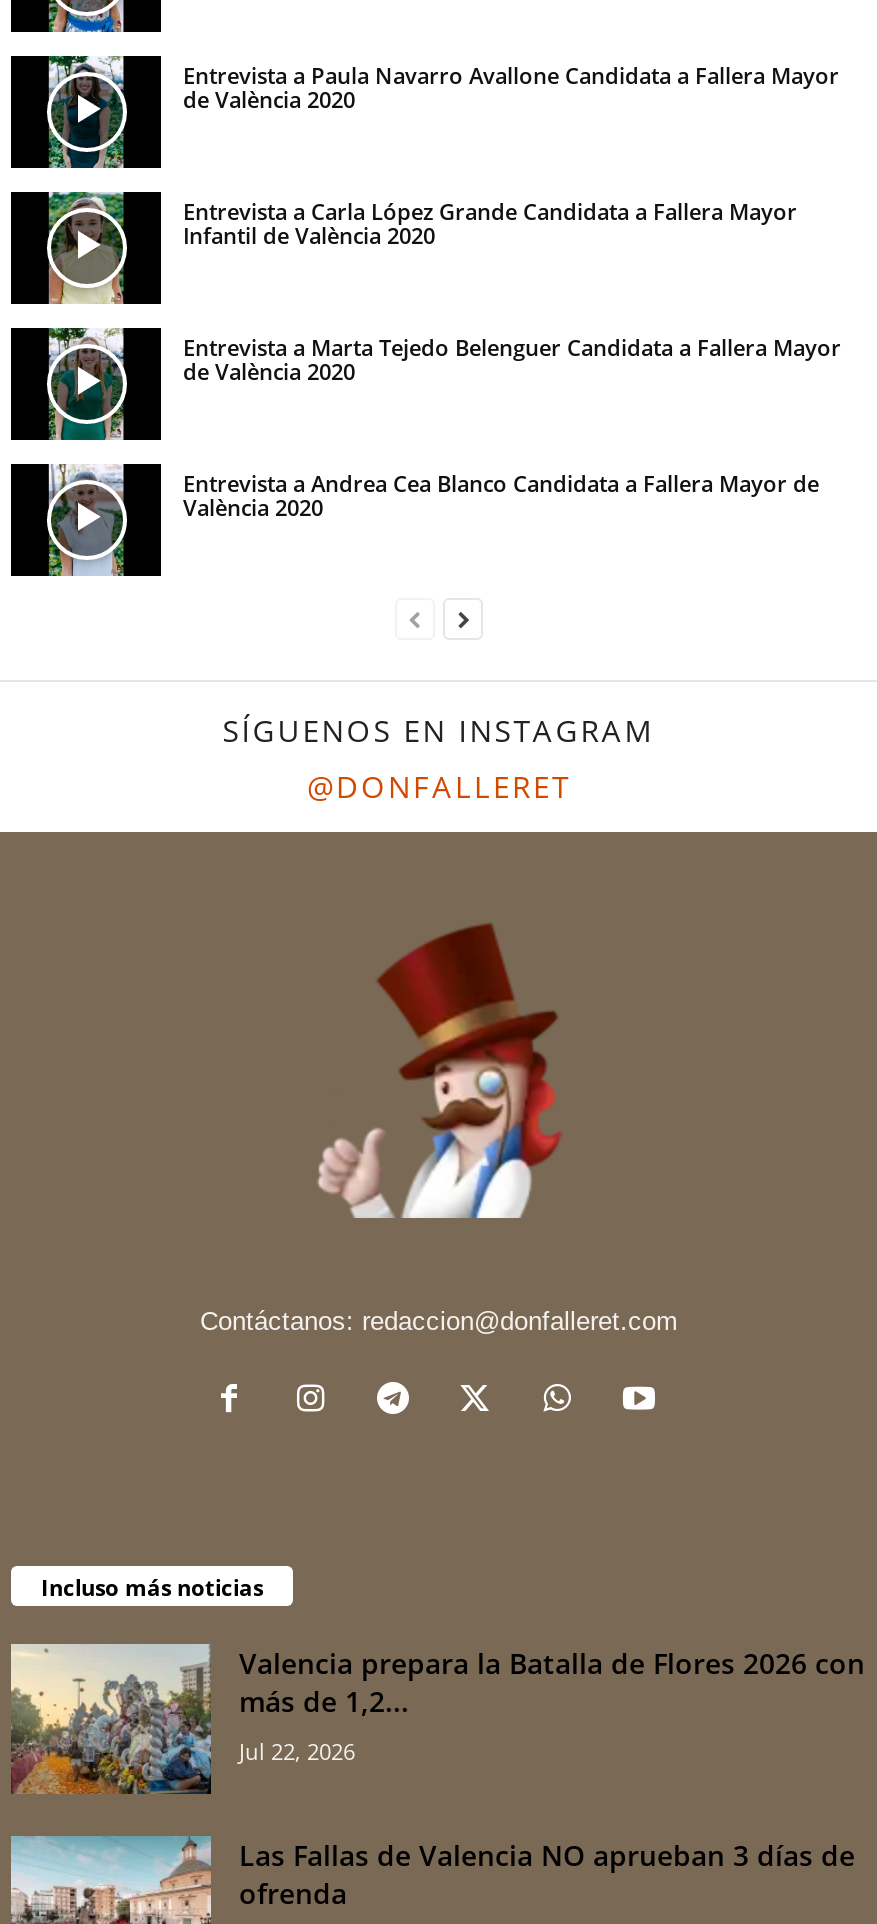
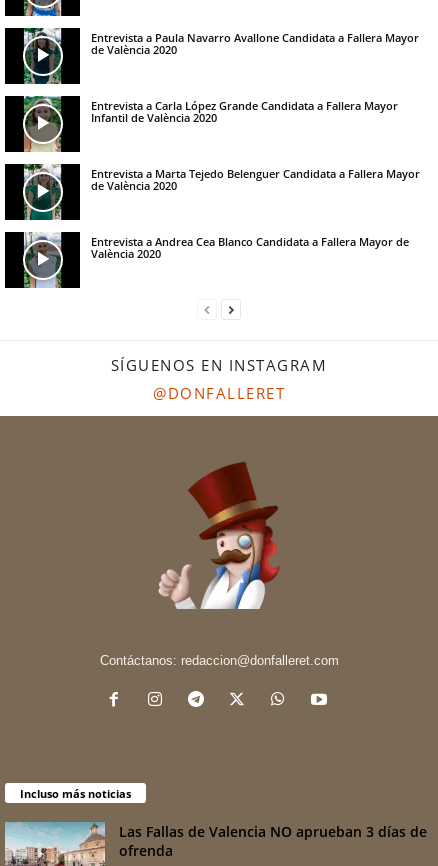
- [image]
- Valencia prepara la Batalla de Flores 2026 con
- más de 1,2...
- Jul 22, 2026
